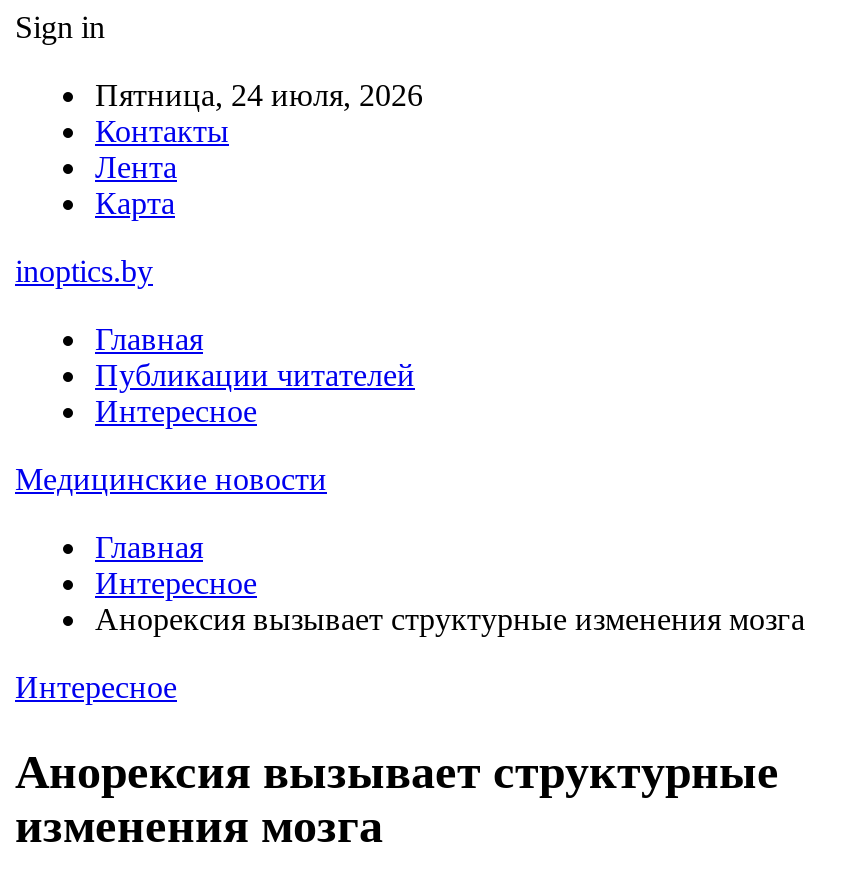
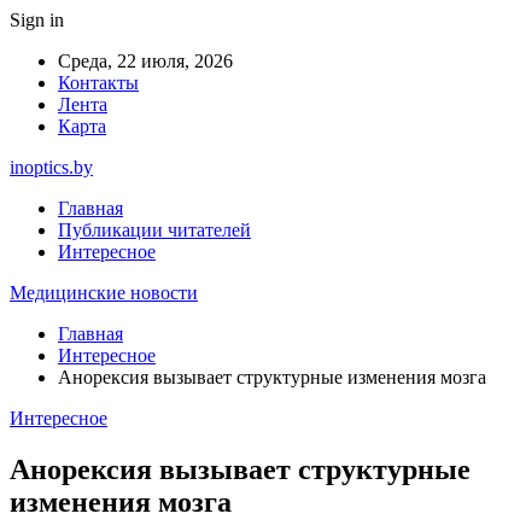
- Пятница, 24 июля, 2026
+ Среда, 22 июля, 2026
